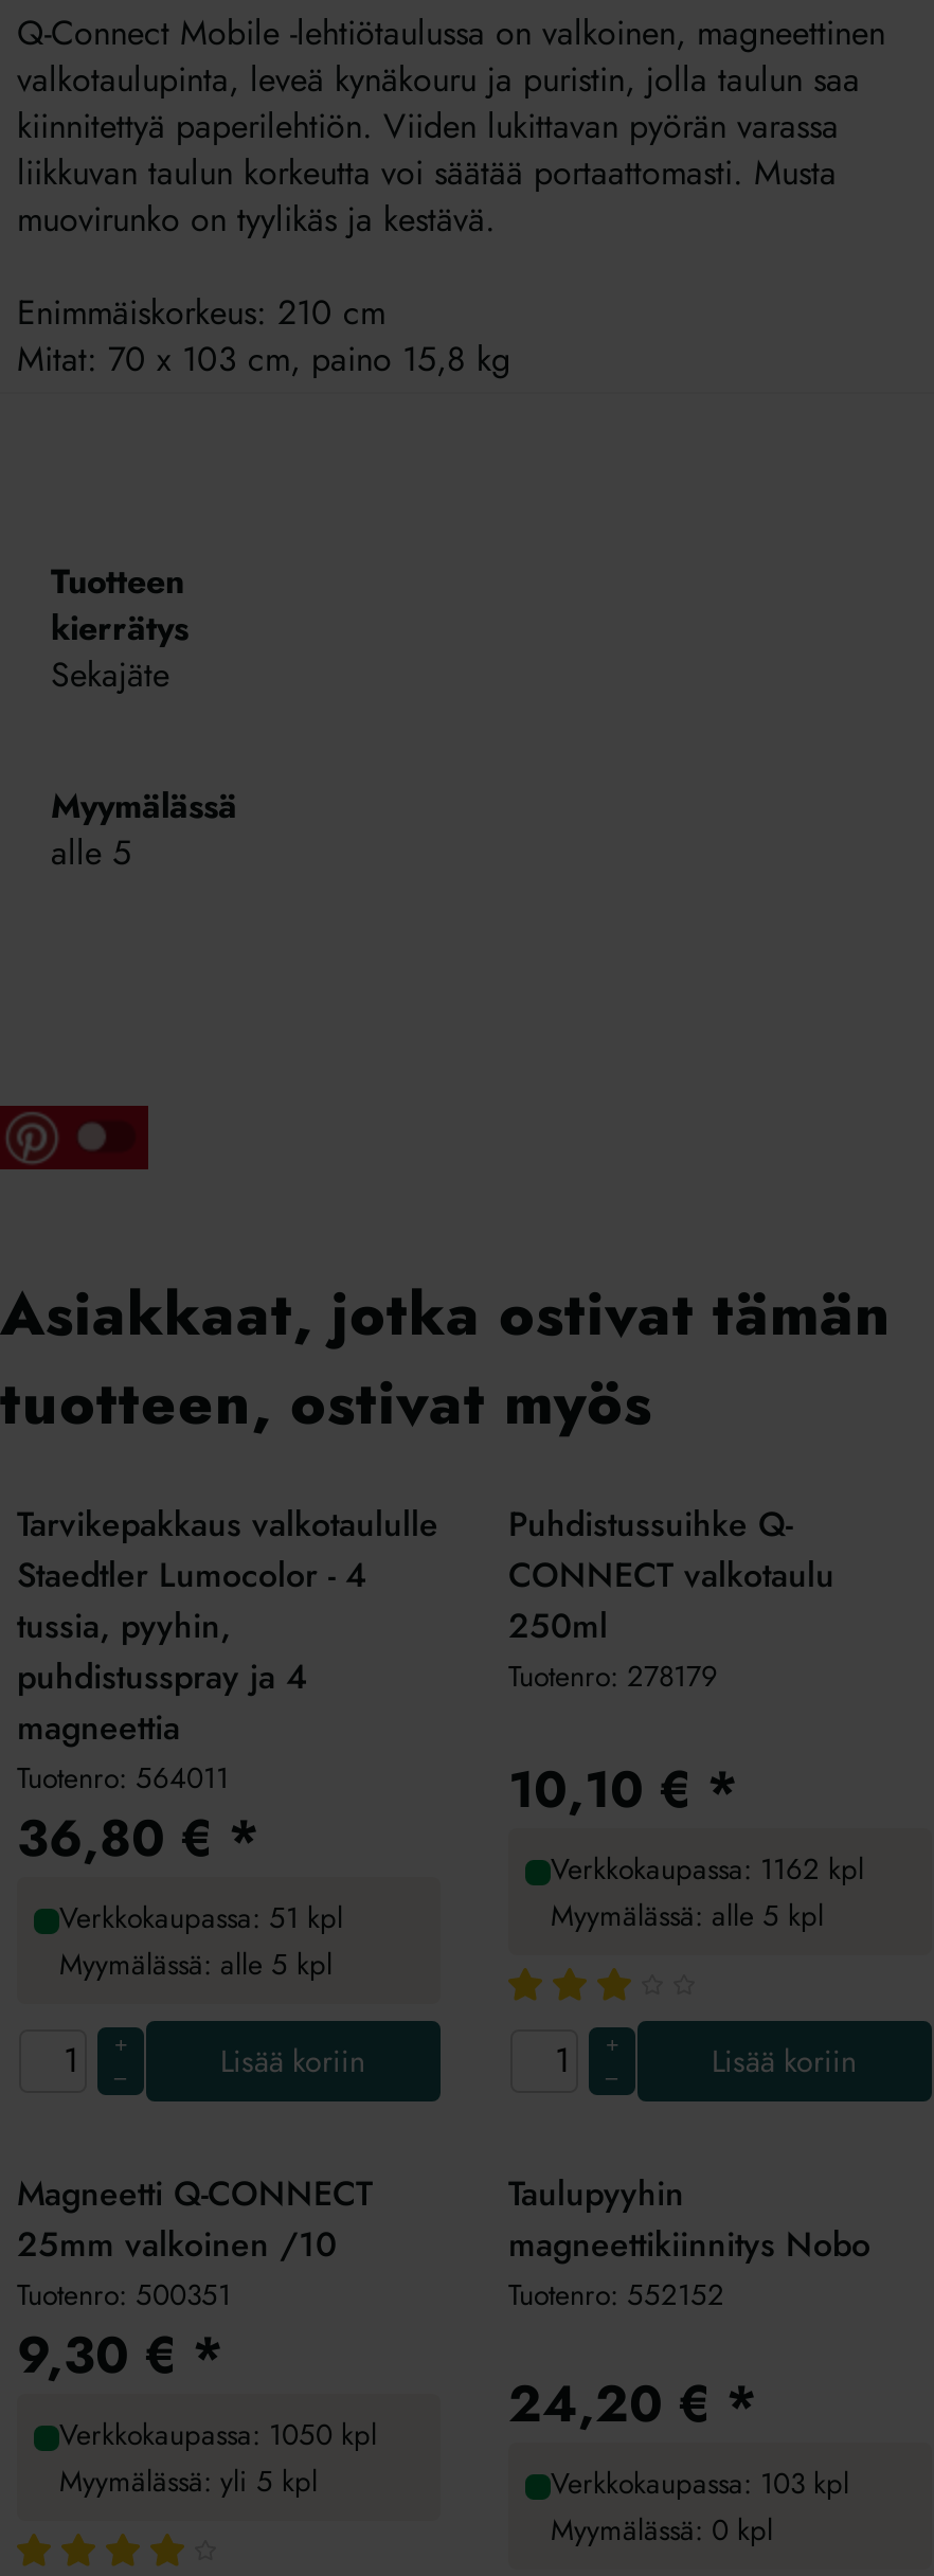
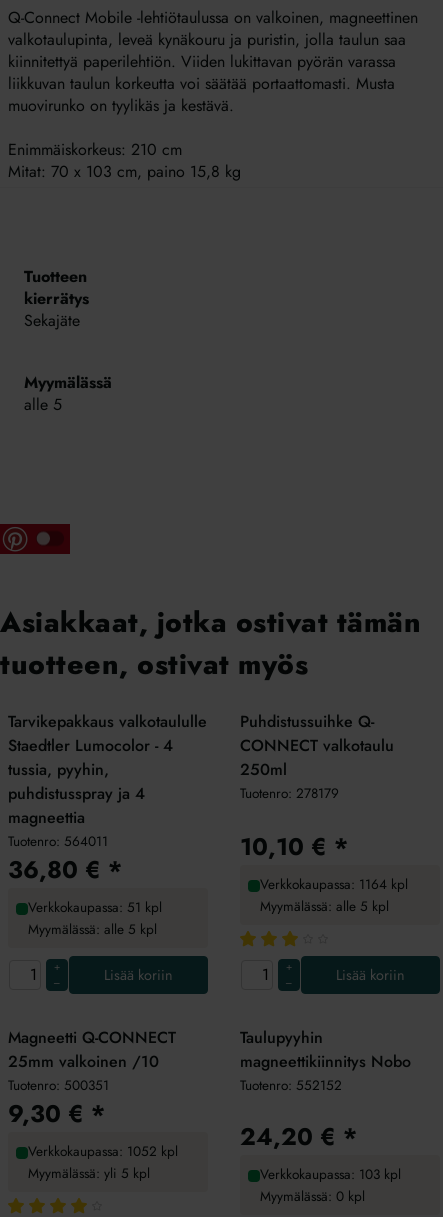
- Verkkokaupassa: 1162 kpl
+ Verkkokaupassa: 1164 kpl

- Verkkokaupassa: 1050 kpl
+ Verkkokaupassa: 1052 kpl
